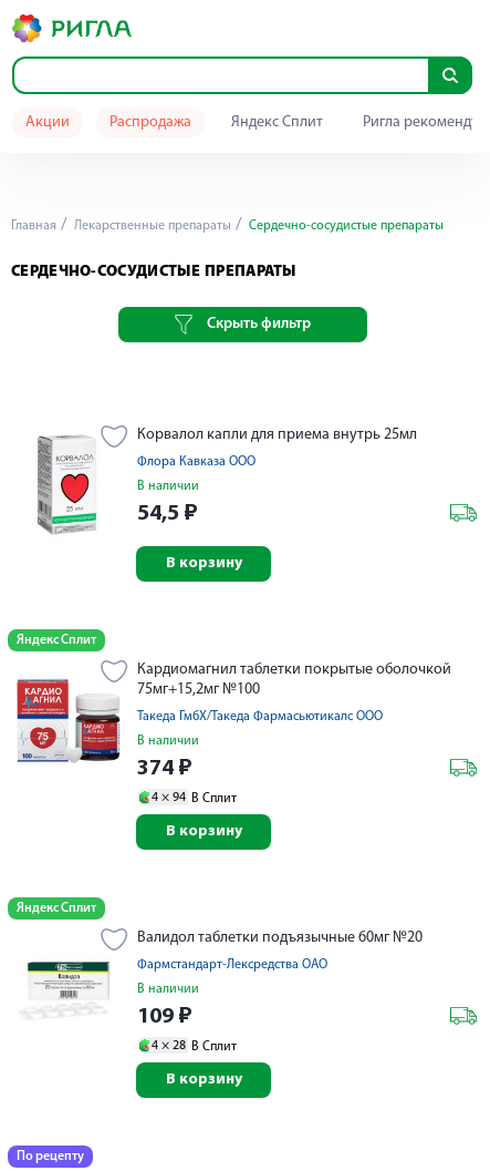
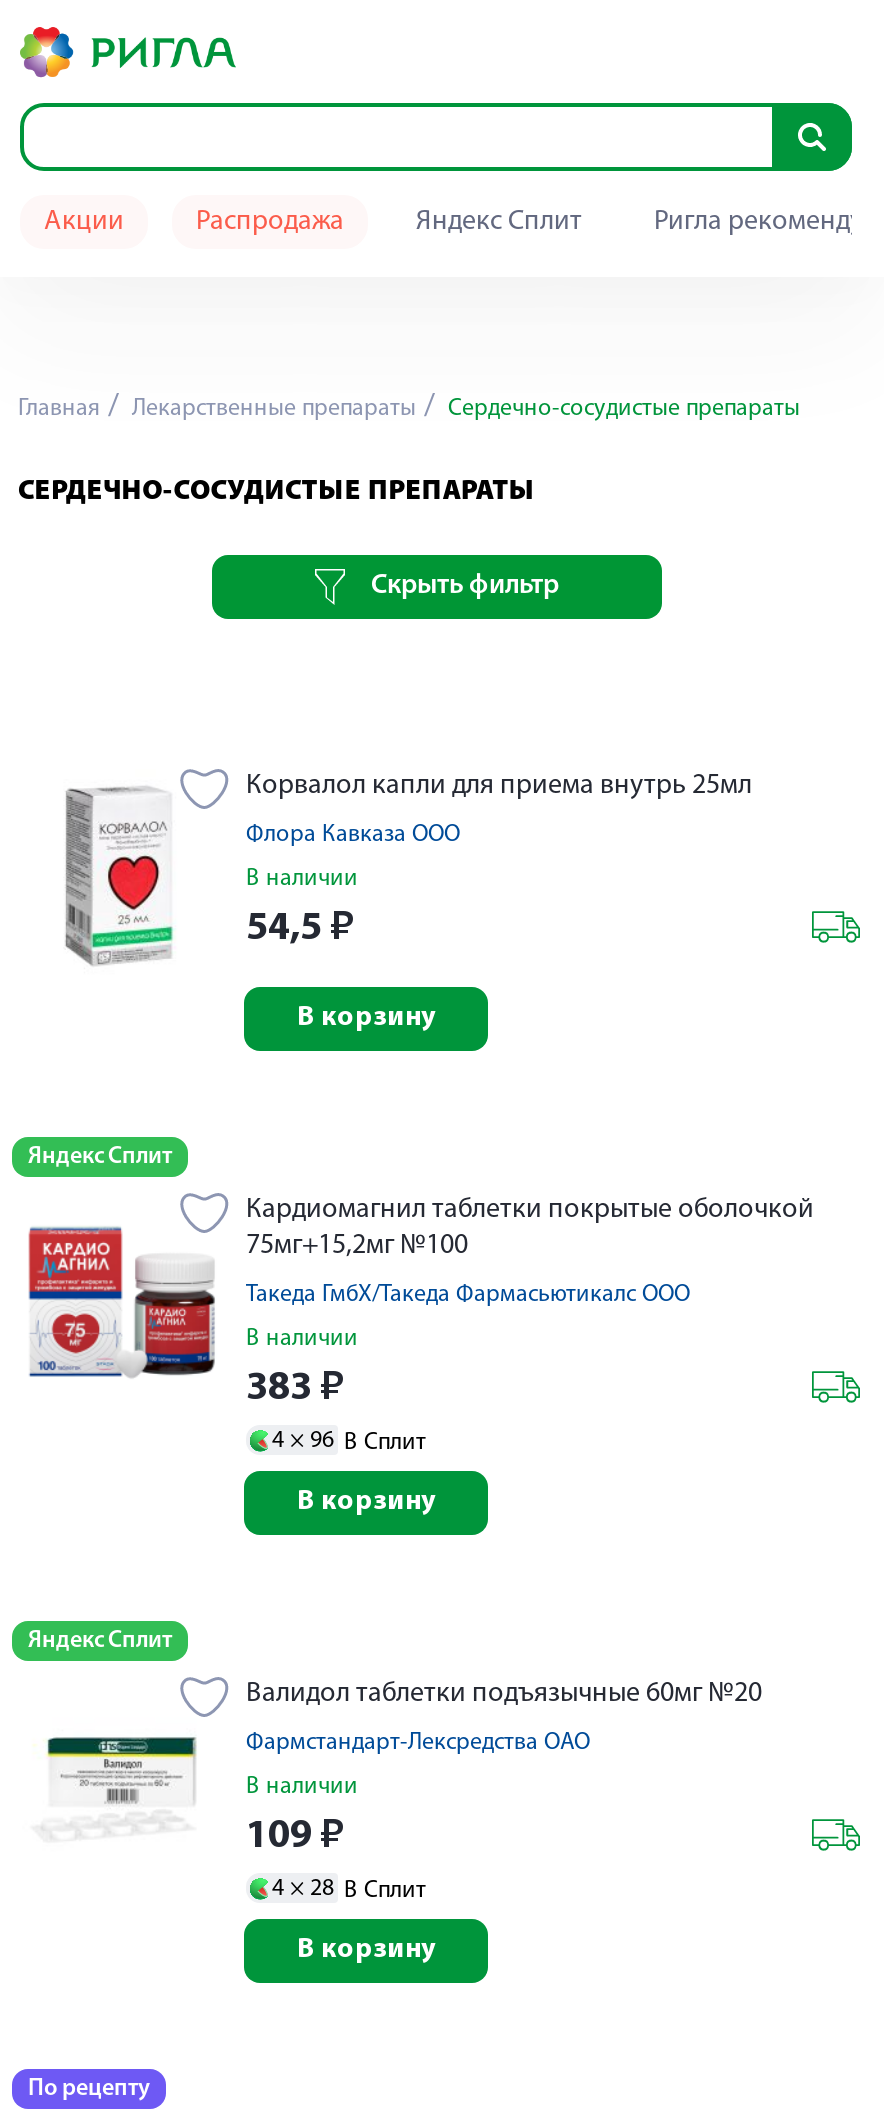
- 374 ₽
+ 383 ₽

- 4 × 94 В Сплит
+ 4 × 96 В Сплит
